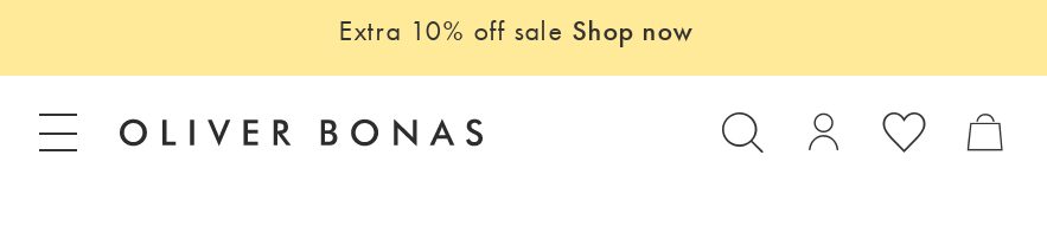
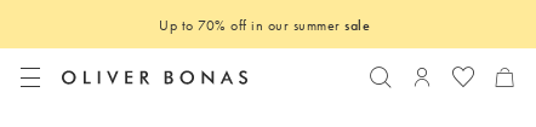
- Extra 10% off sale Shop now
+ Up to 70% off in our summer sale
